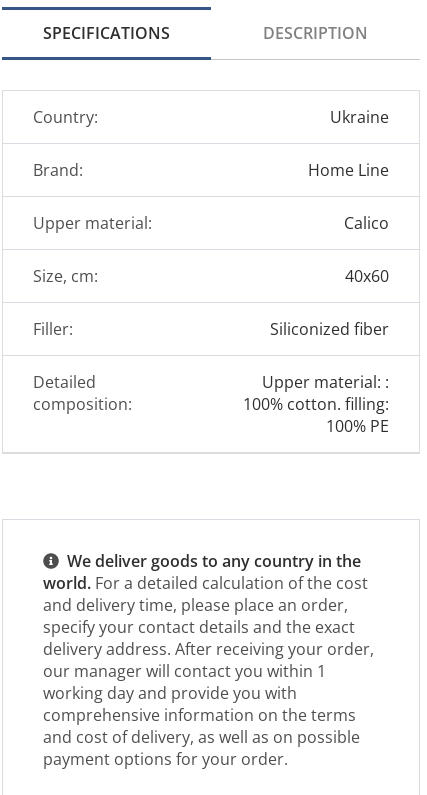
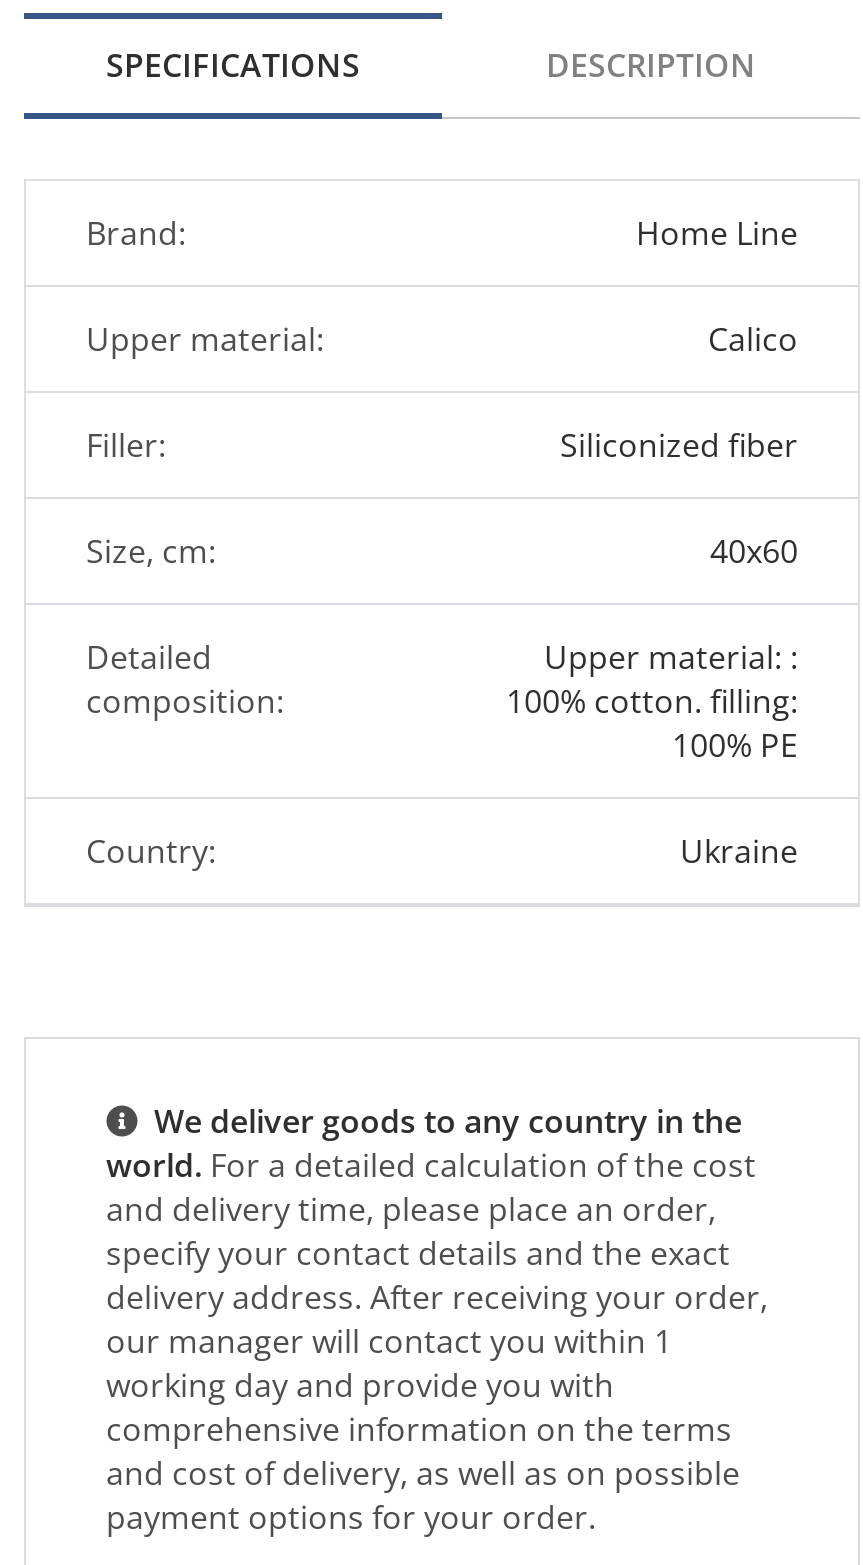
moved down: Country: | Ukraine

moved up: Brand: | Home Line | Upper material: | Calico

moved up: Filler: | Siliconized fiber

moved up: Detailed | composition: | Upper material: : | 100% cotton. filling: | 100% PE
